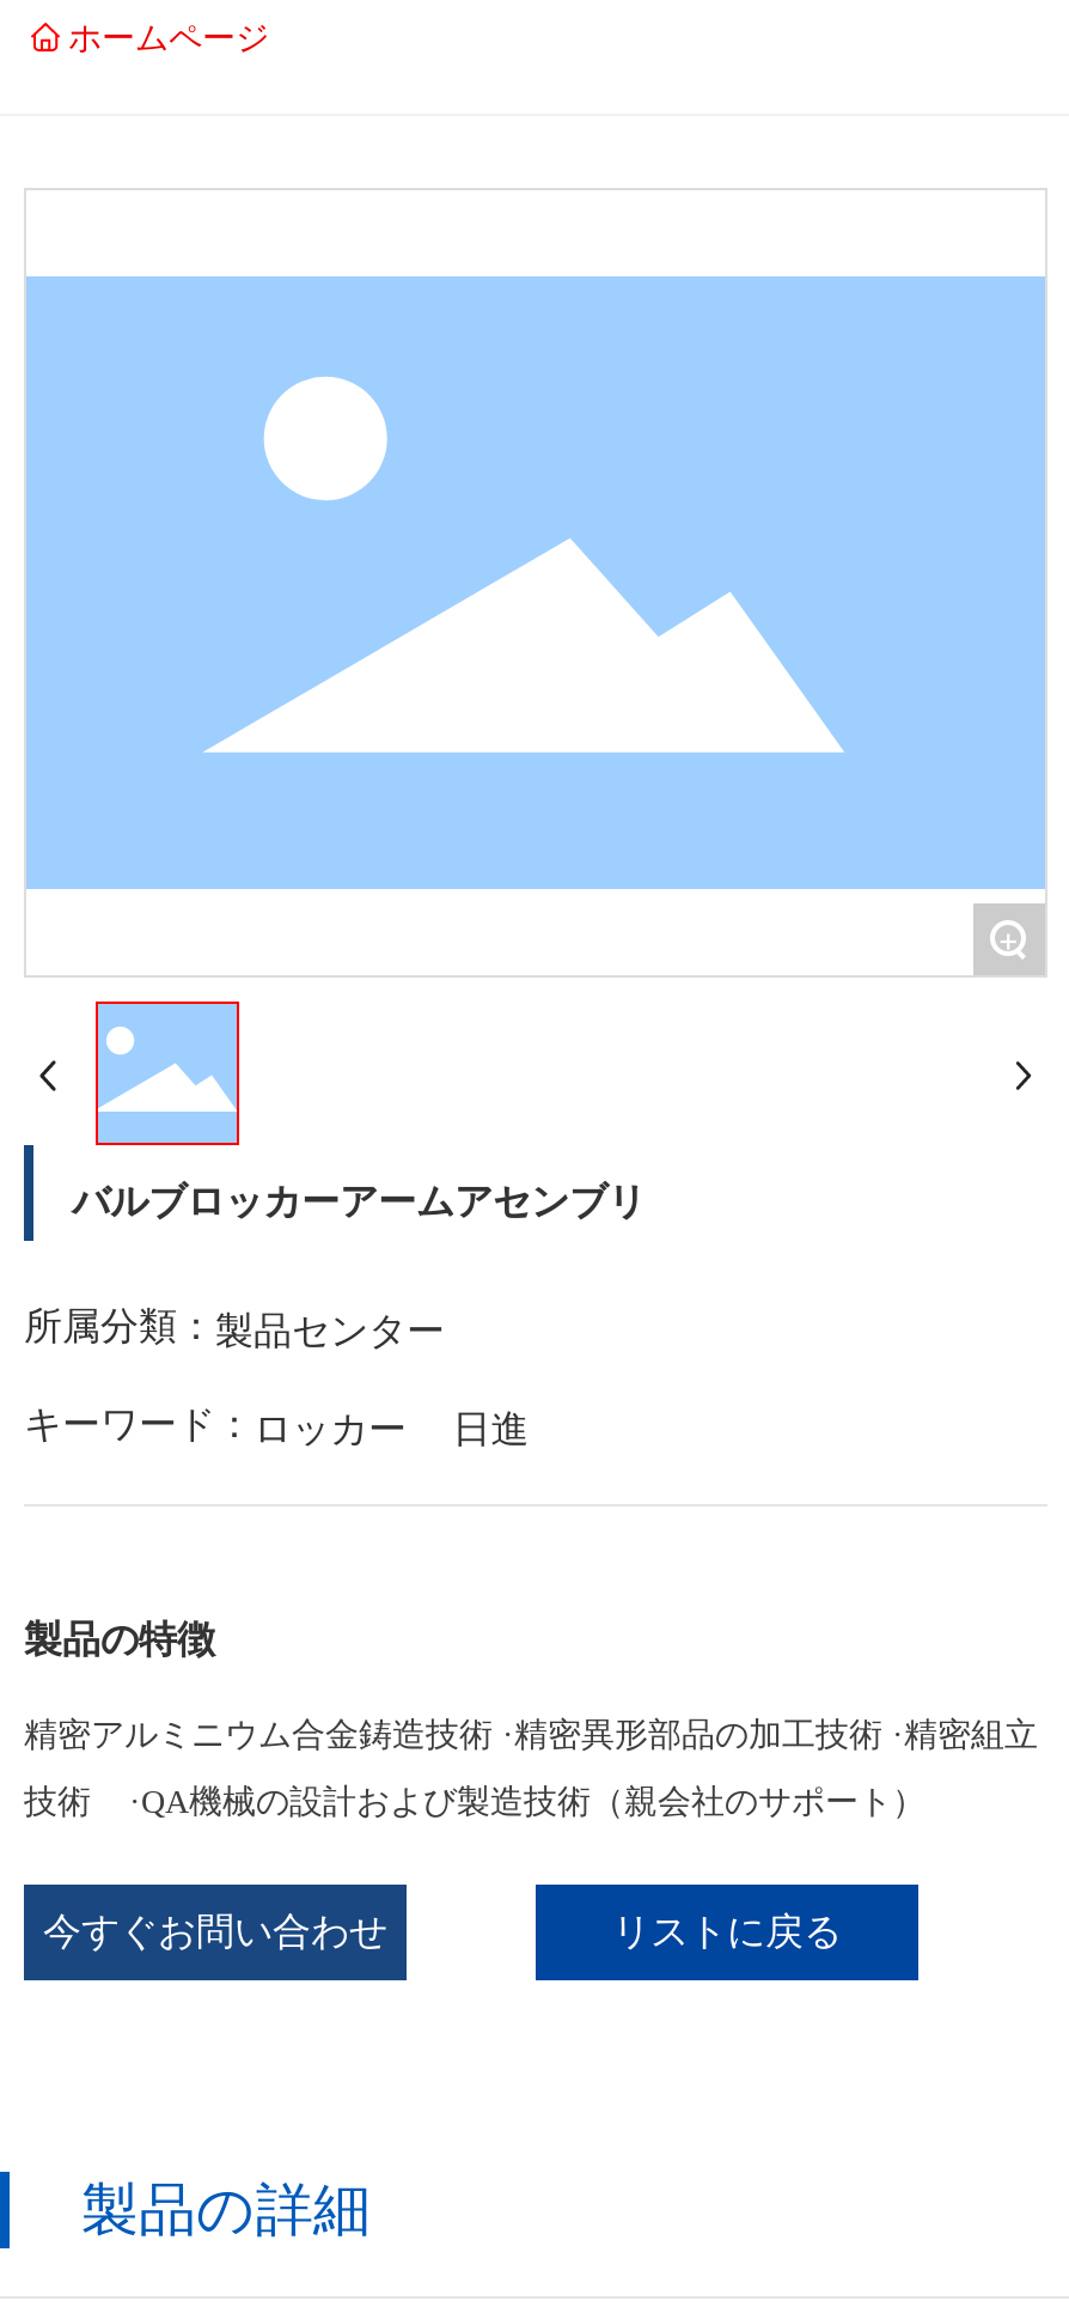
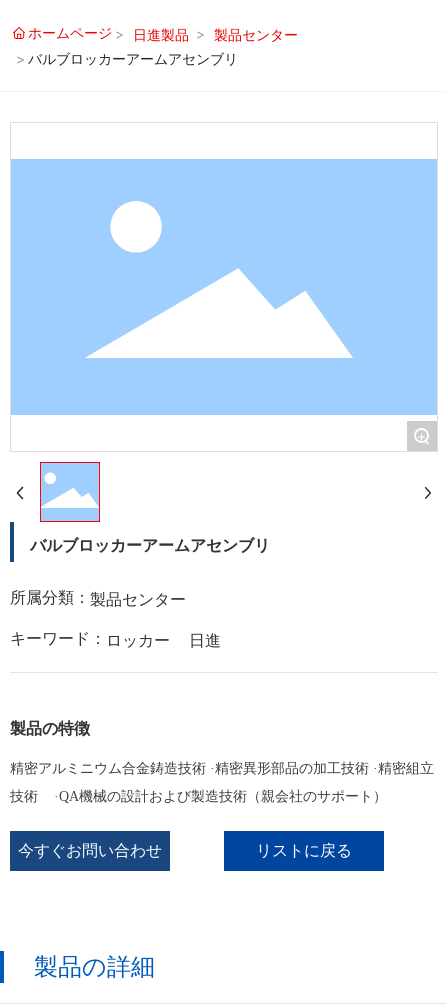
+ 日進製品
+ 製品センター
+ バルブロッカーアームアセンブリ
